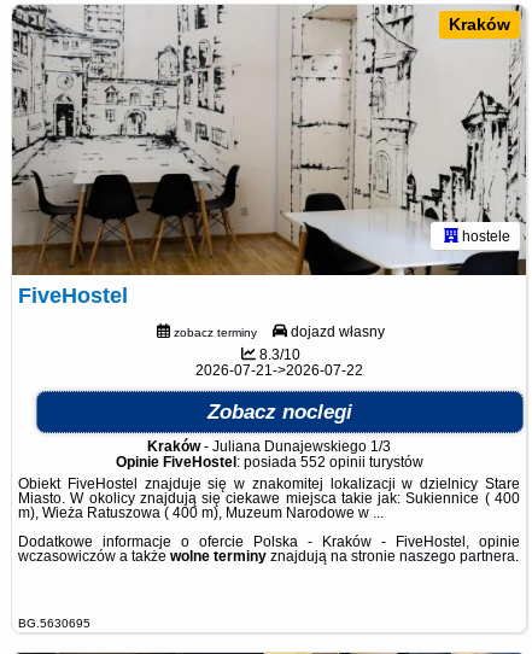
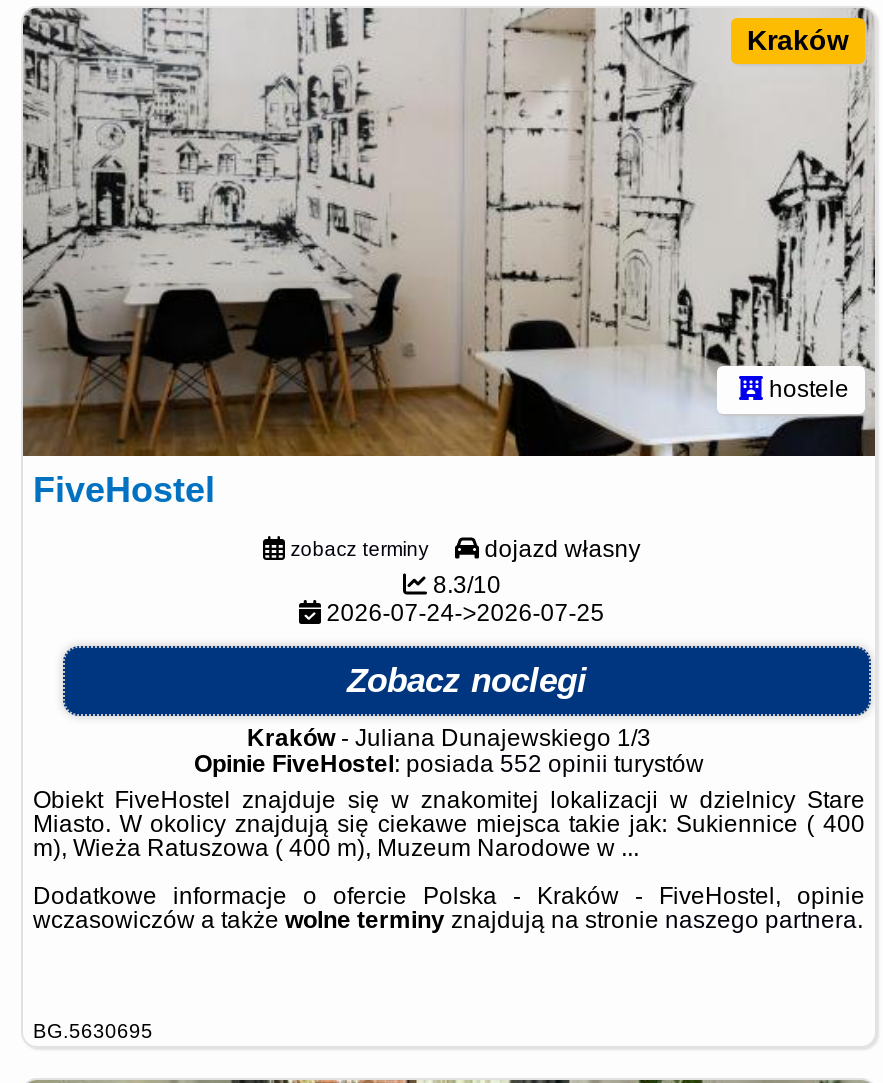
- 2026-07-21->2026-07-22
+ 2026-07-24->2026-07-25
